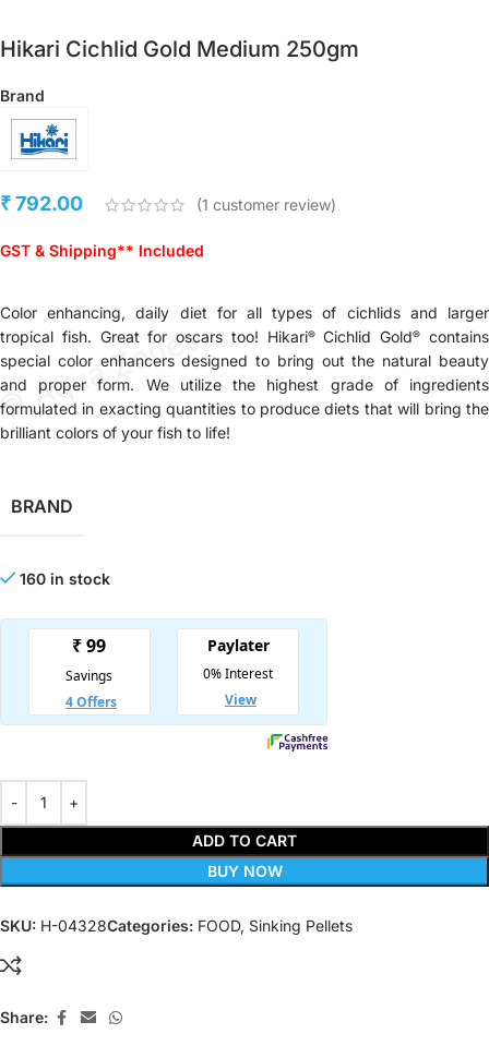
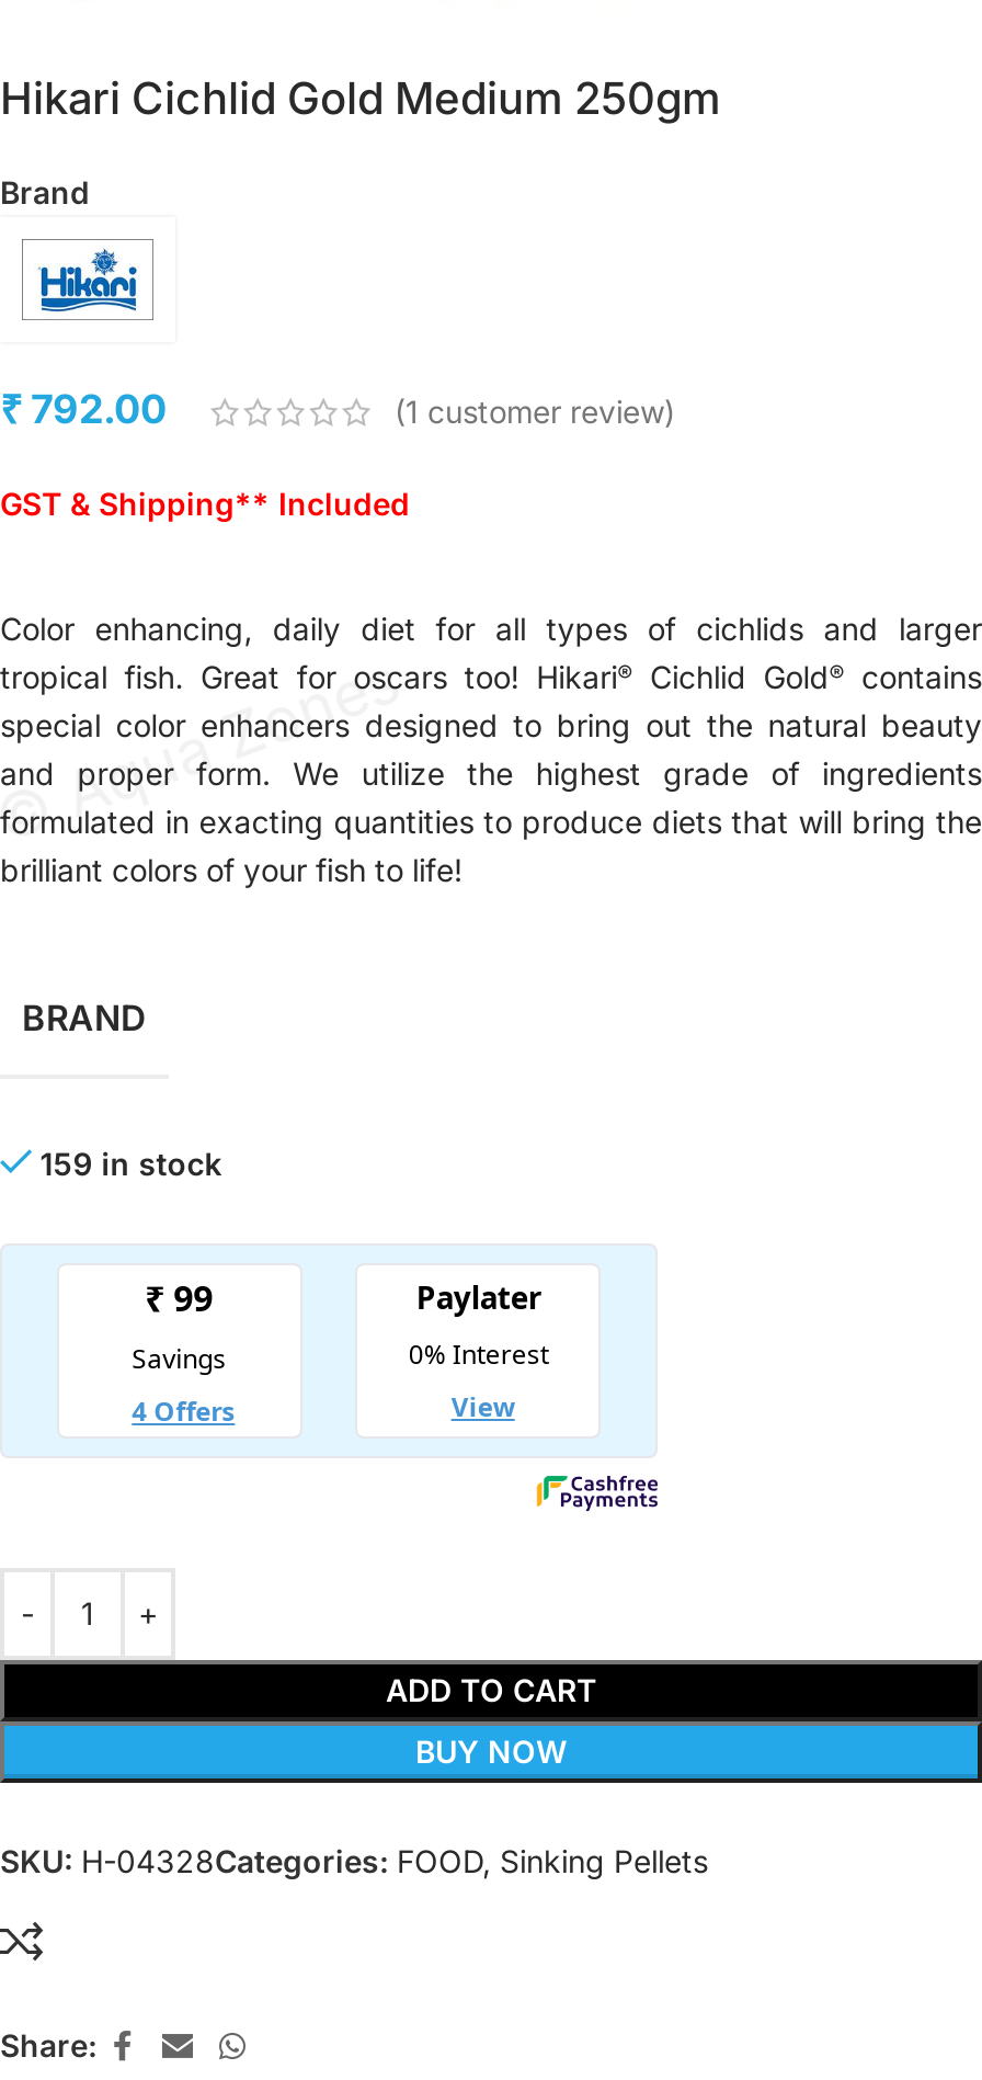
- 160 in stock
+ 159 in stock
